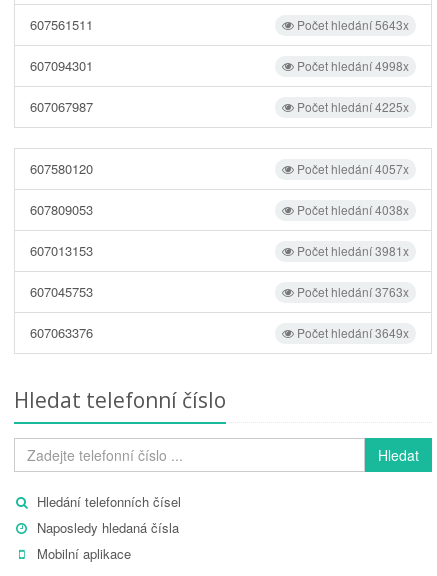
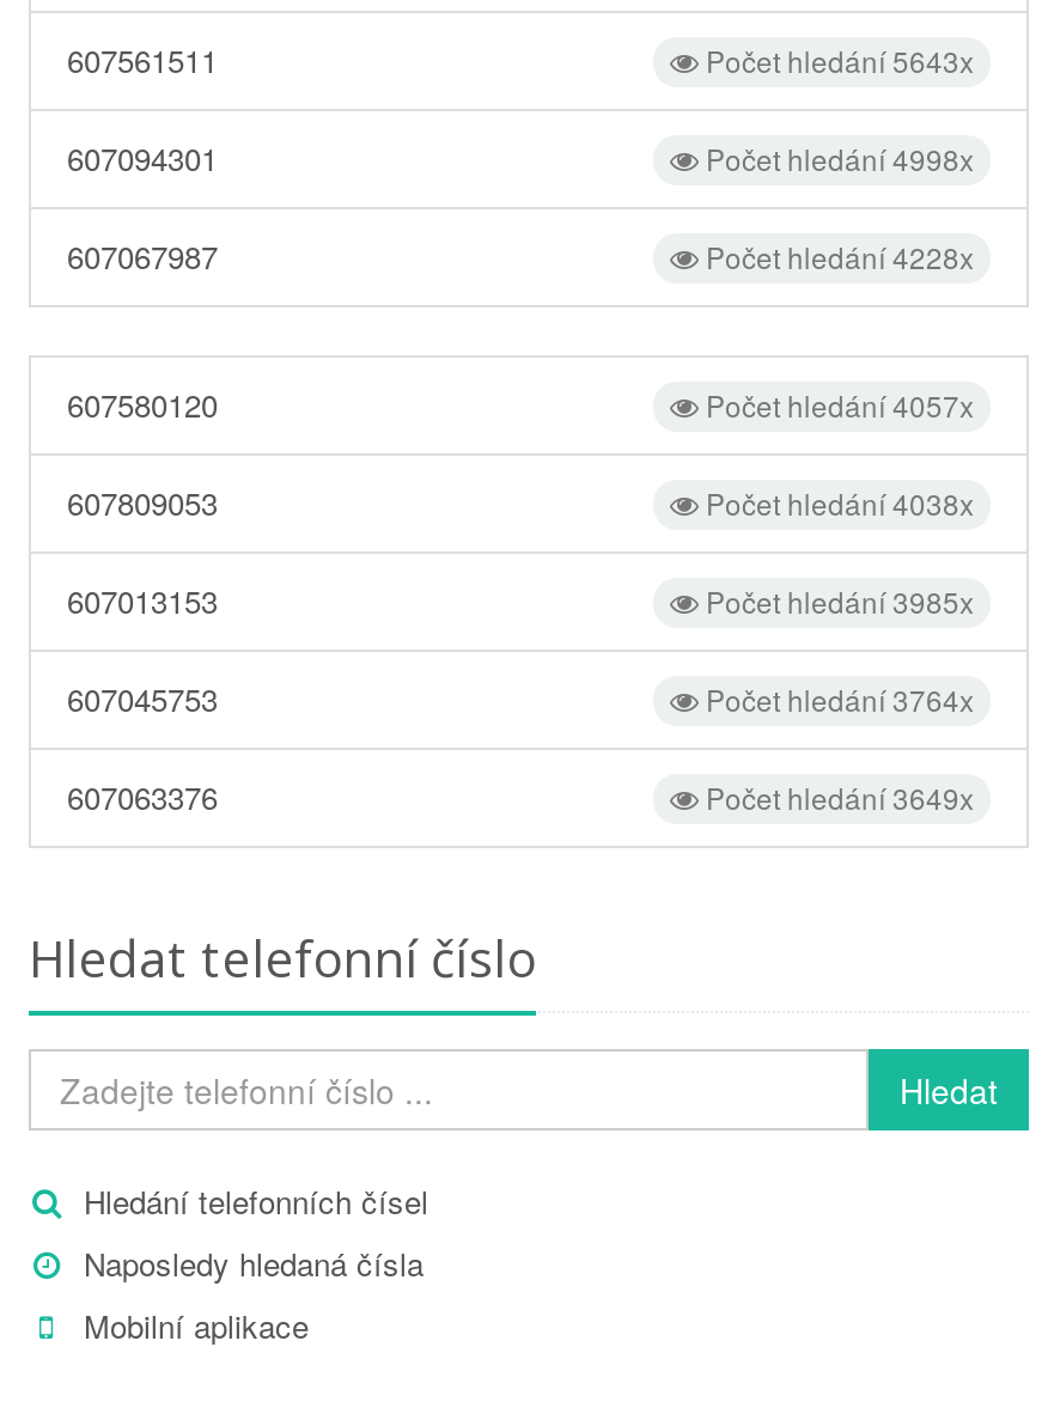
- Počet hledání 4225x
+ Počet hledání 4228x

- Počet hledání 3981x
+ Počet hledání 3985x

- Počet hledání 3763x
+ Počet hledání 3764x
